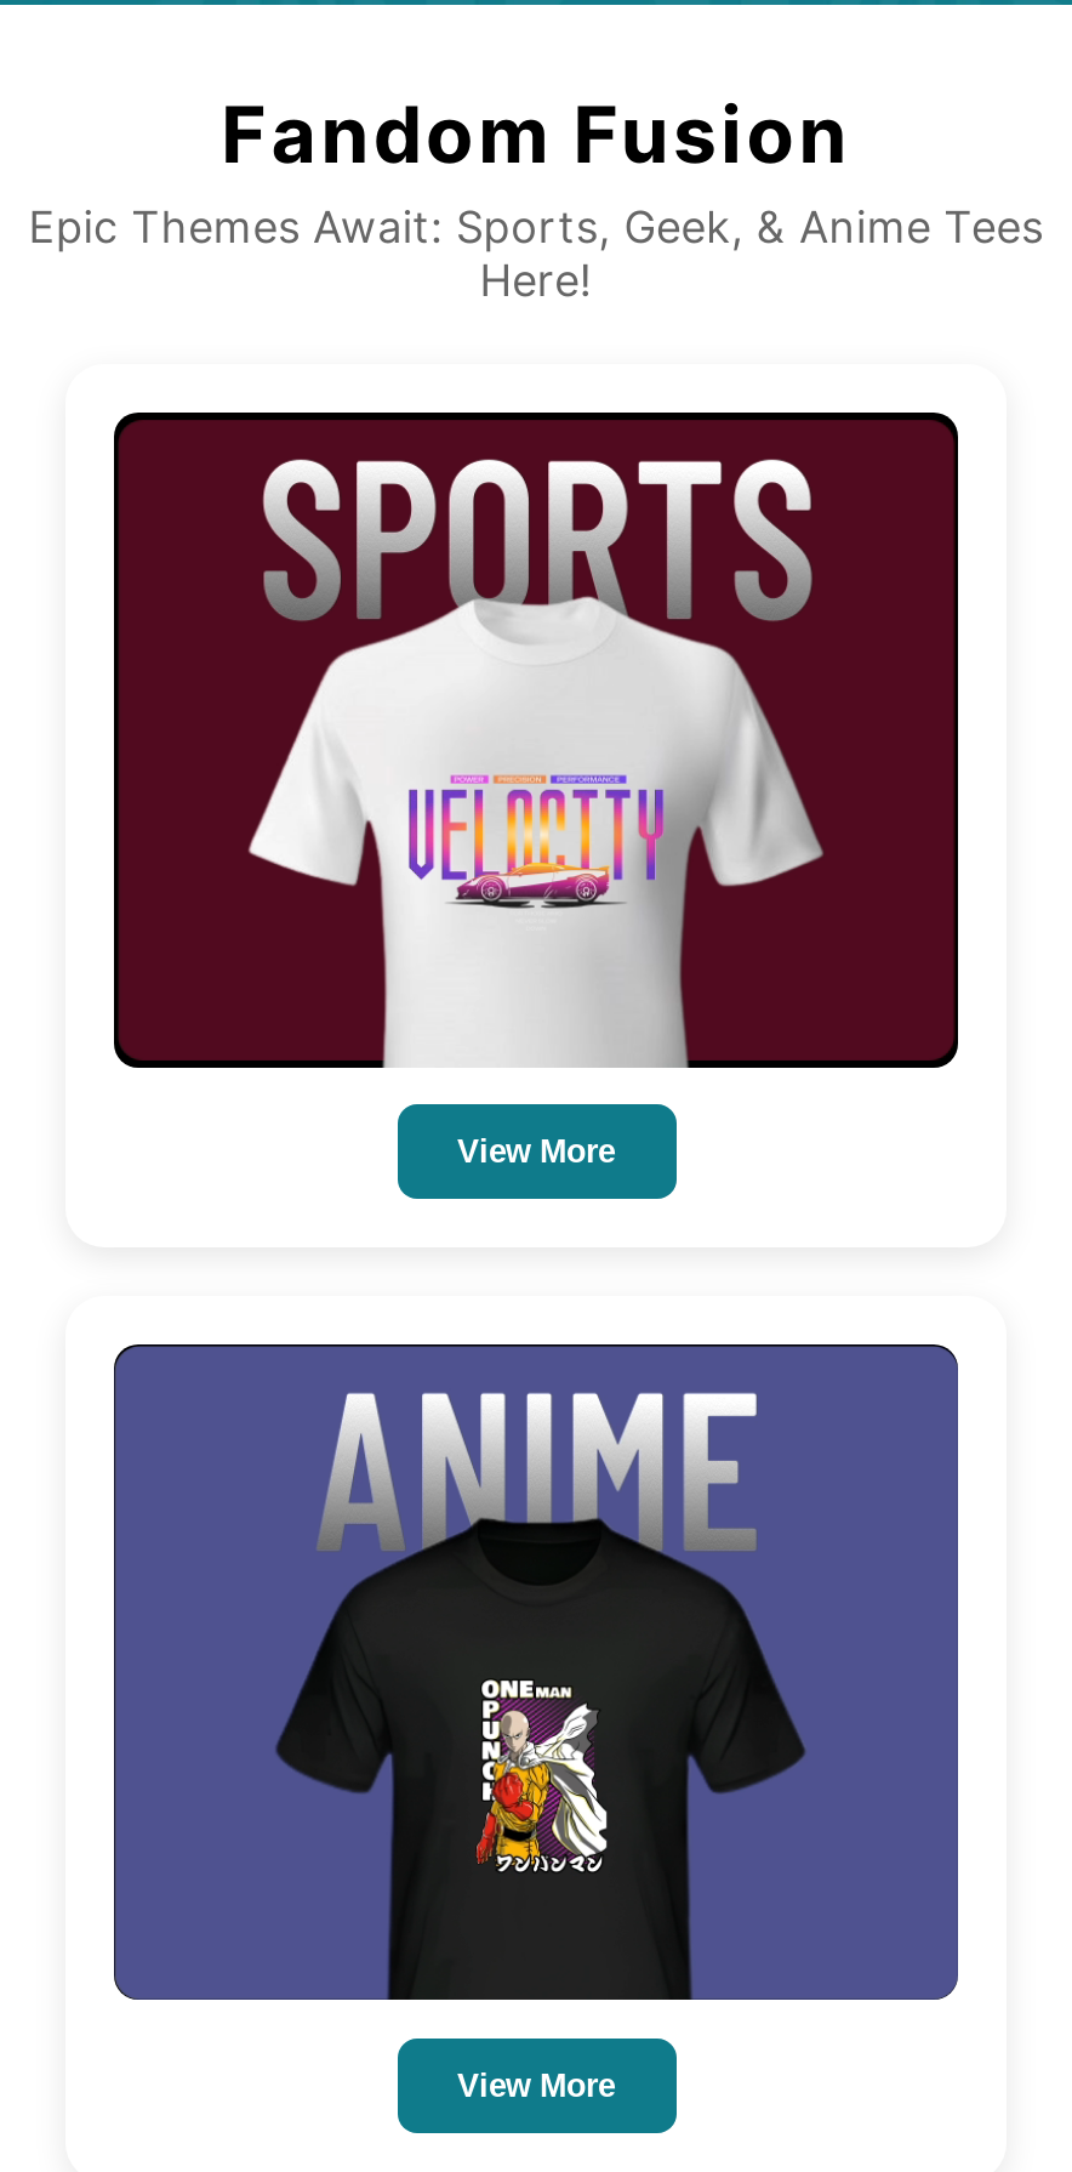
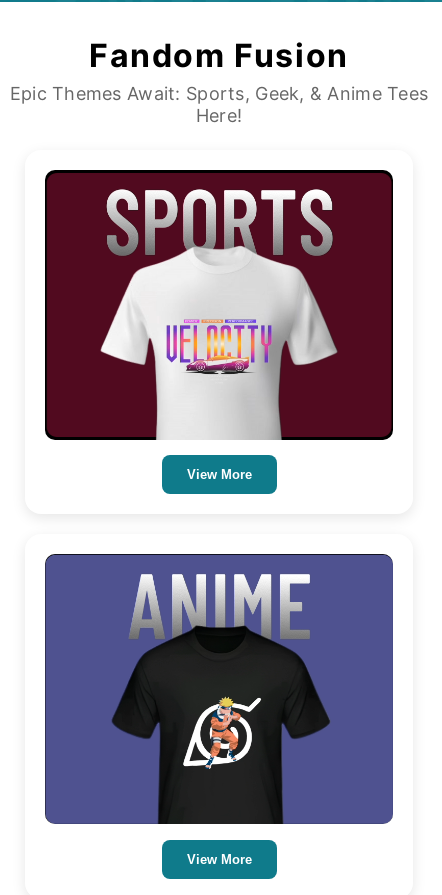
- [image]
+ [image]
